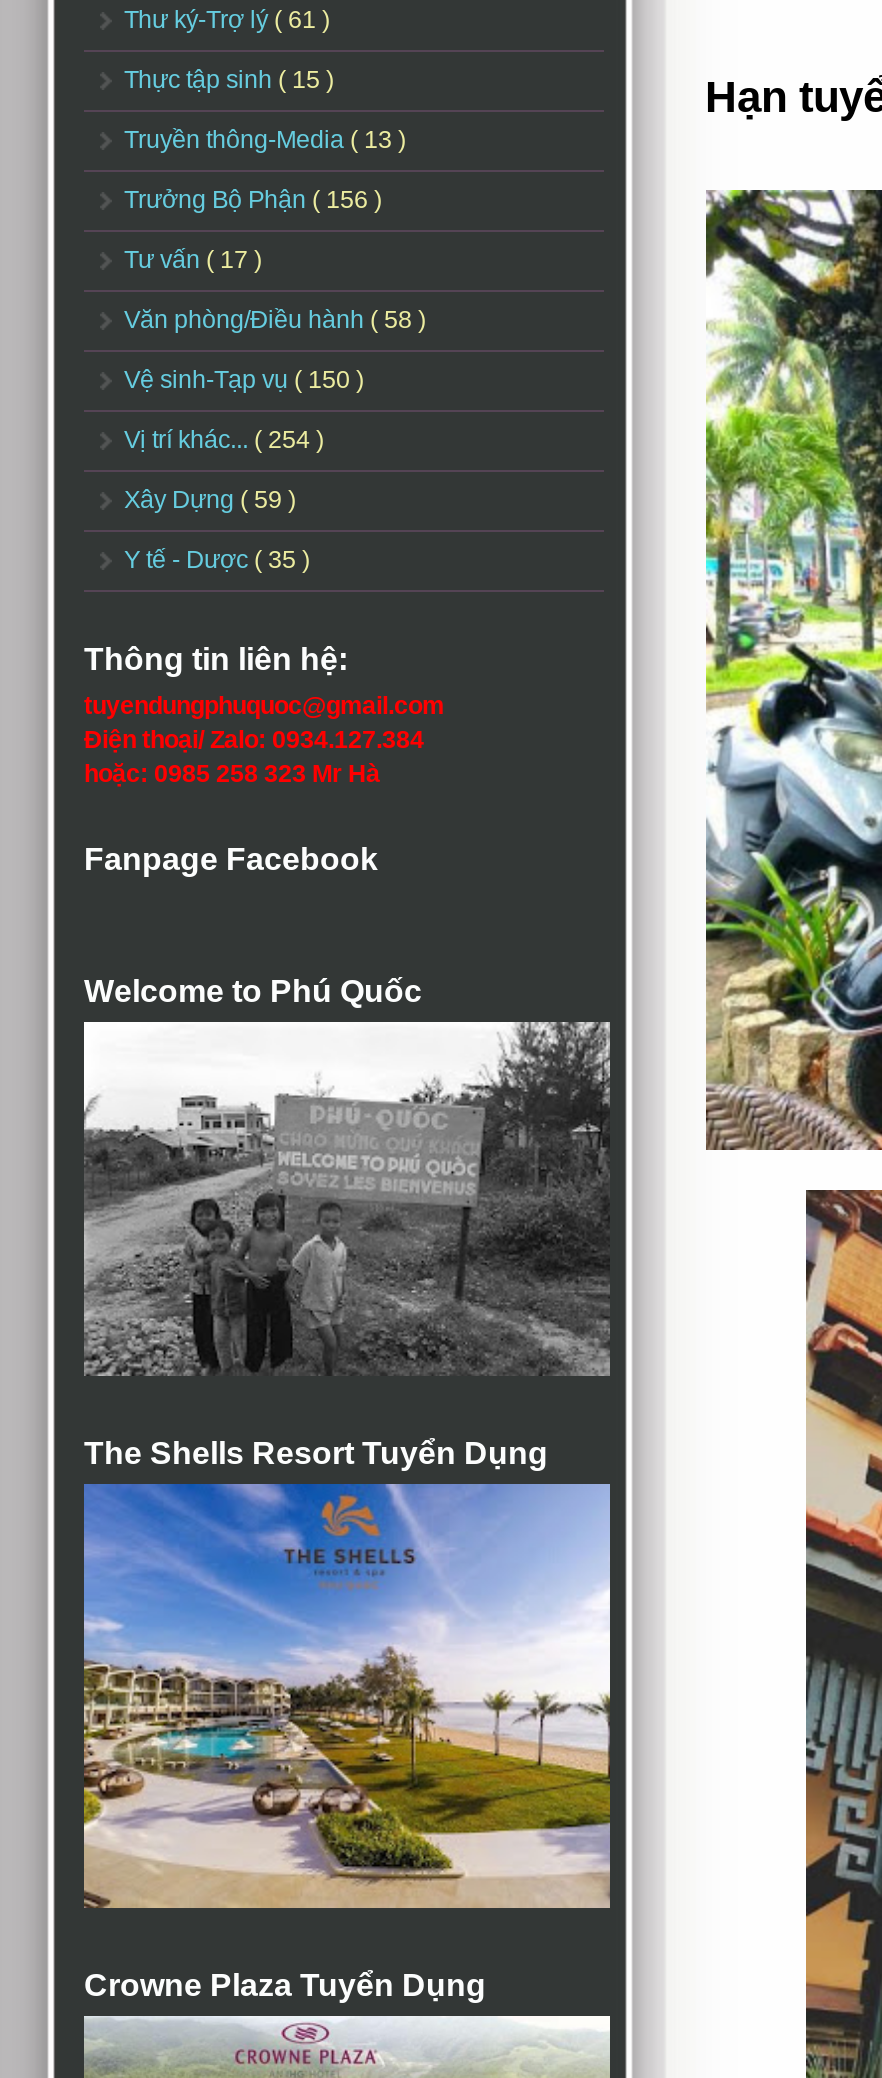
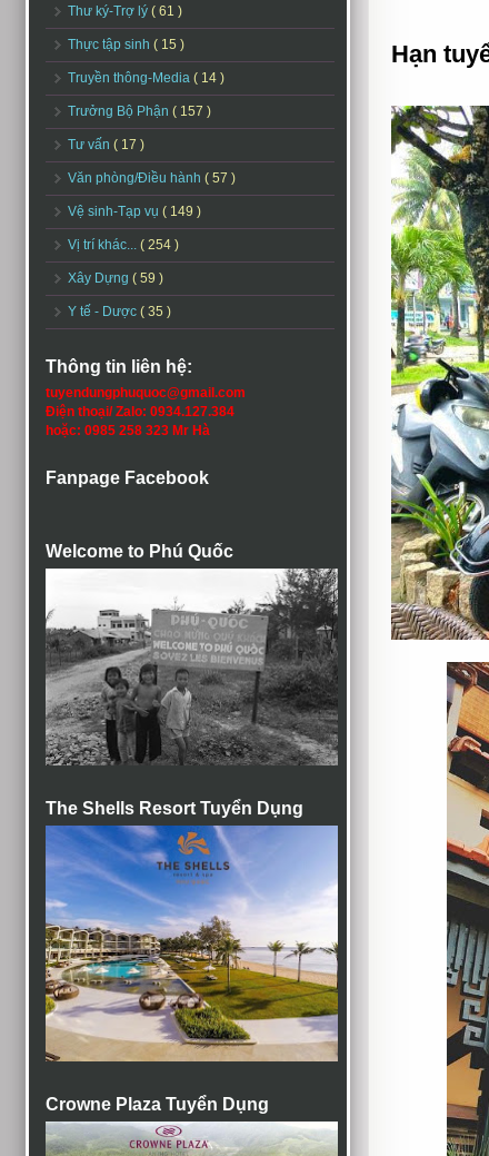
- Truyền thông-Media ( 13 )
+ Truyền thông-Media ( 14 )

- Trưởng Bộ Phận ( 156 )
+ Trưởng Bộ Phận ( 157 )

- Văn phòng/Điều hành ( 58 )
+ Văn phòng/Điều hành ( 57 )

- Vệ sinh-Tạp vụ ( 150 )
+ Vệ sinh-Tạp vụ ( 149 )
